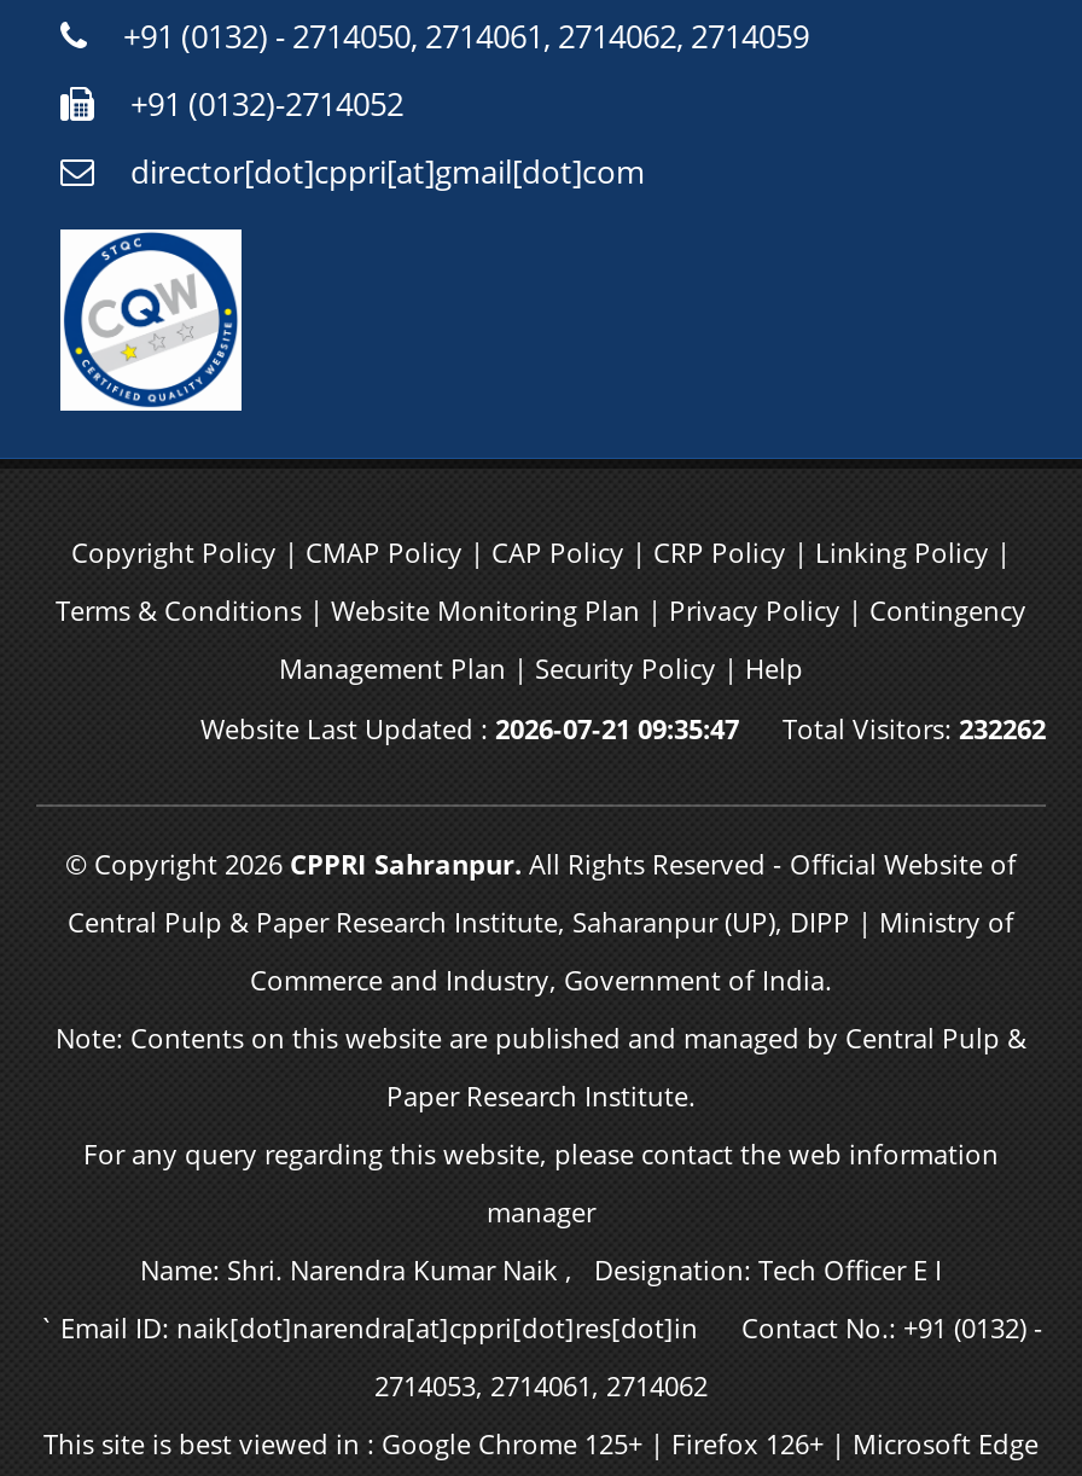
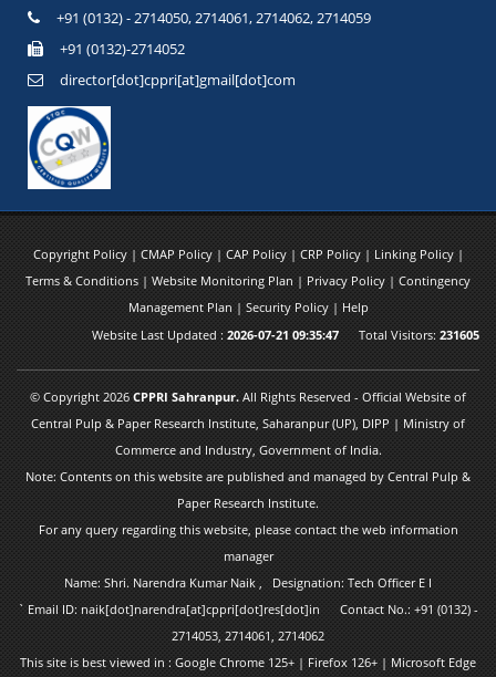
- Total Visitors: 232262
+ Total Visitors: 231605
